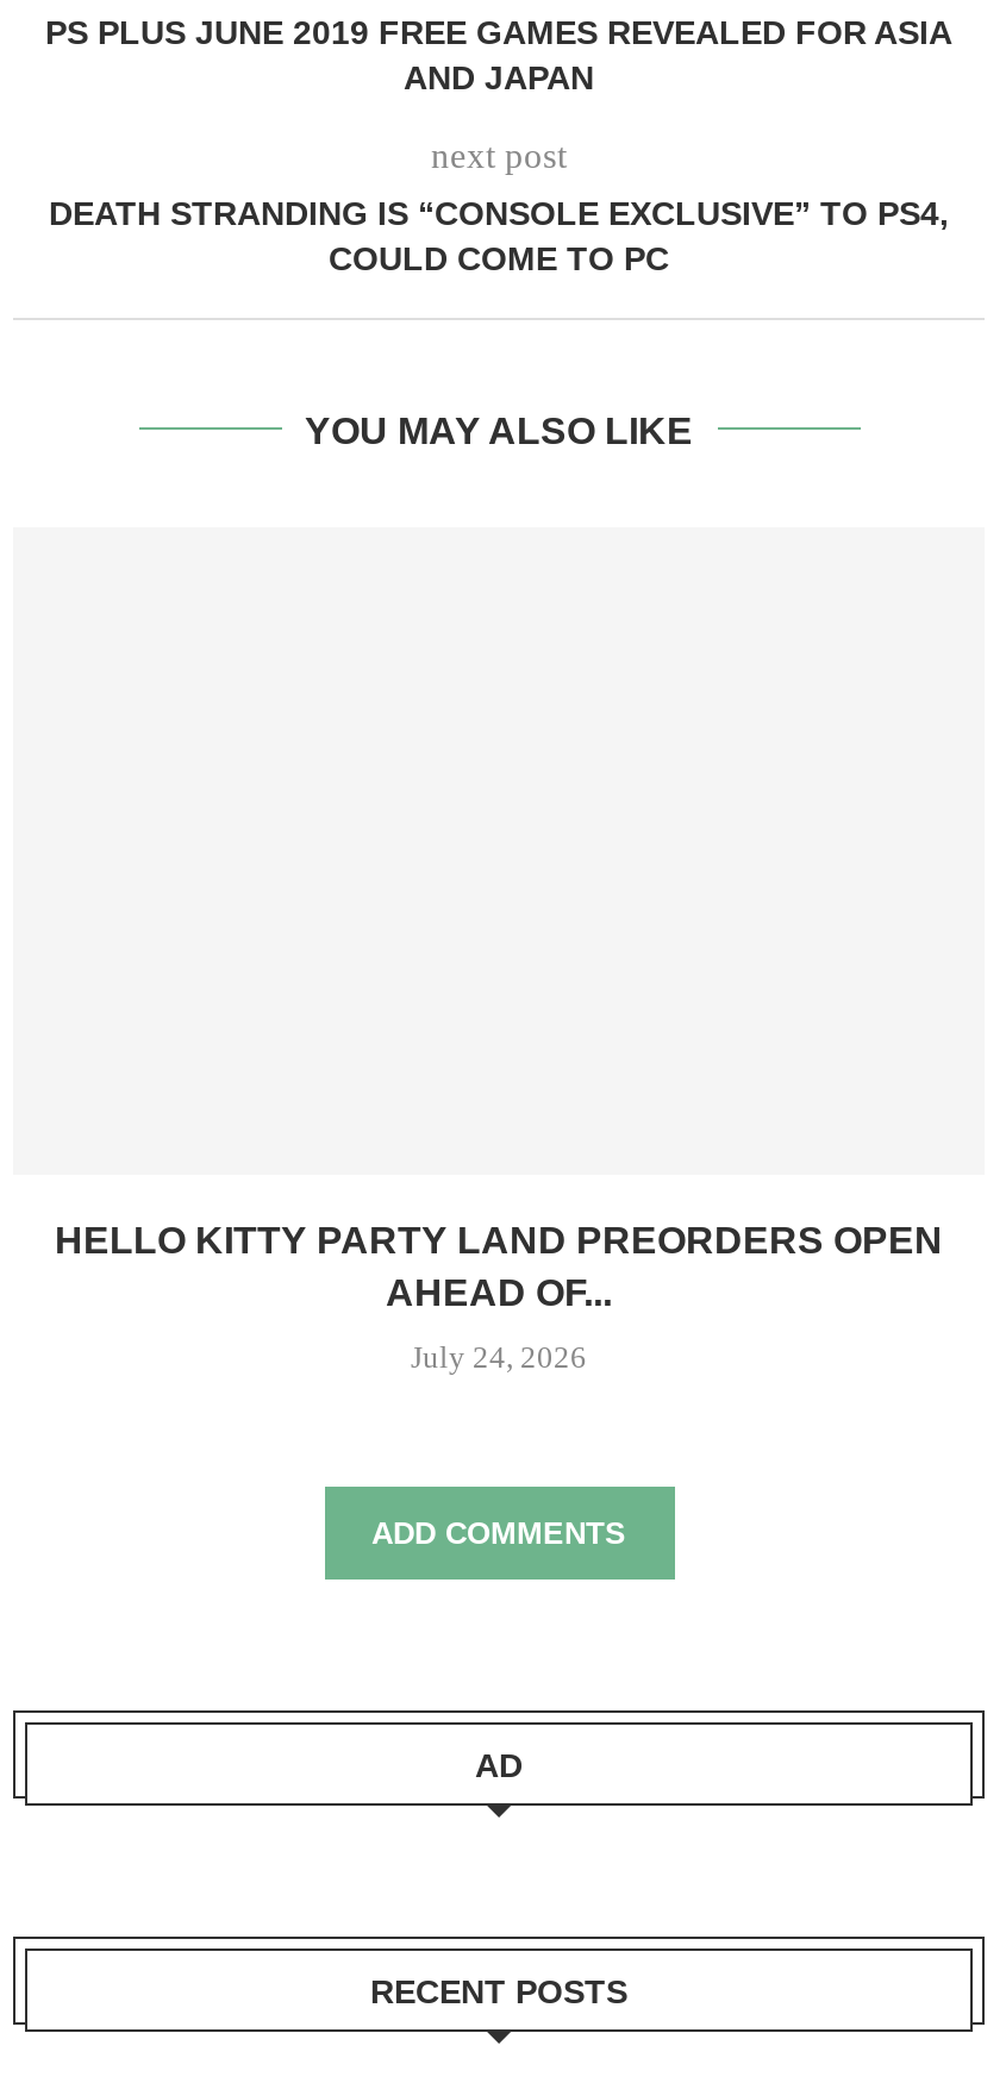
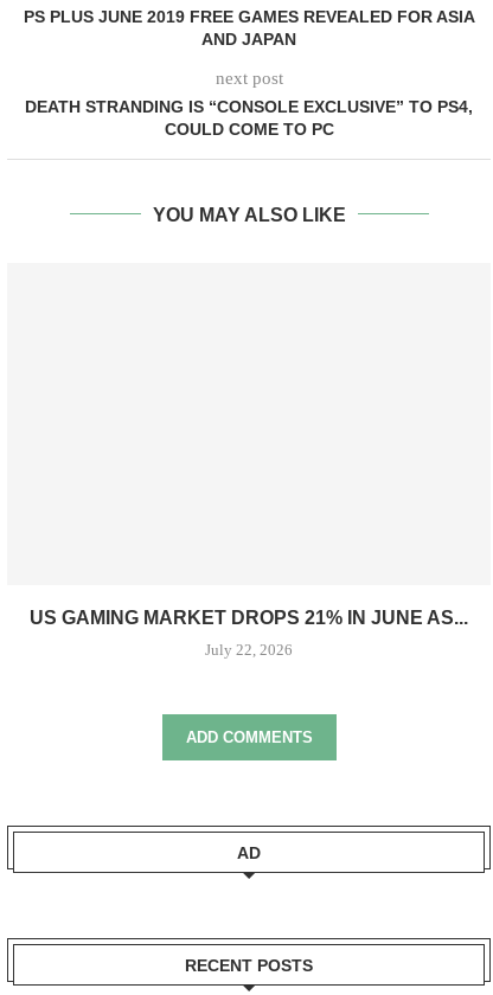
- HELLO KITTY PARTY LAND PREORDERS OPEN
- AHEAD OF...
+ US GAMING MARKET DROPS 21% IN JUNE AS...

- July 24, 2026
+ July 22, 2026
